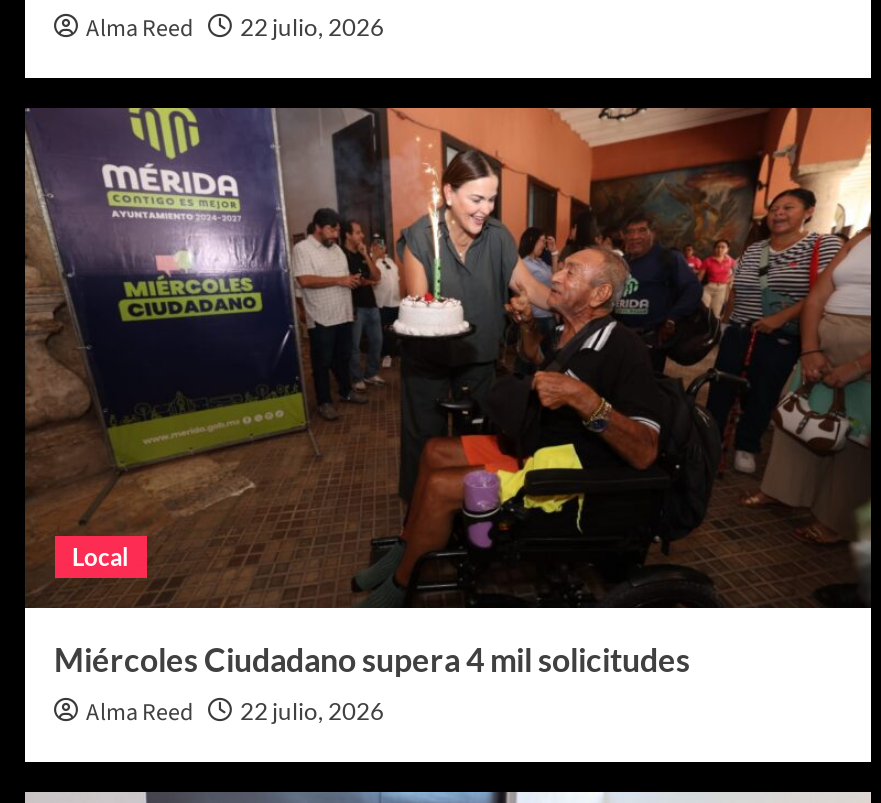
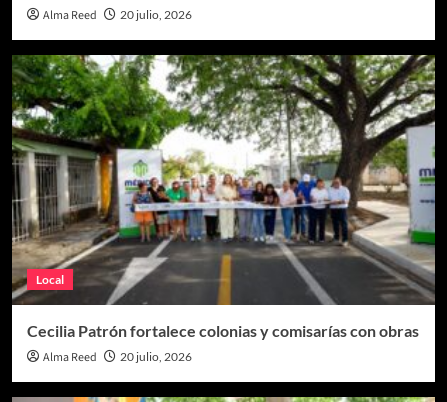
- Alma Reed 22 julio, 2026
+ Alma Reed 20 julio, 2026

- [image]
- Miércoles Ciudadano supera 4 mil solicitudes
+ [image]
+ Cecilia Patrón fortalece colonias y comisarías con obras

- Alma Reed 22 julio, 2026
+ Alma Reed 20 julio, 2026
